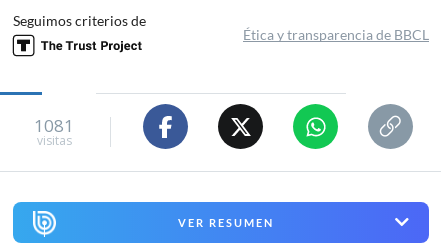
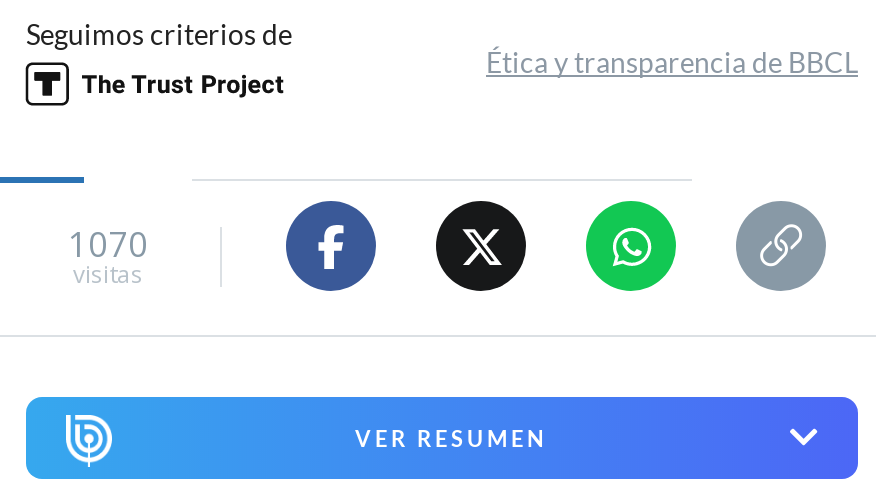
- 1081
+ 1070
